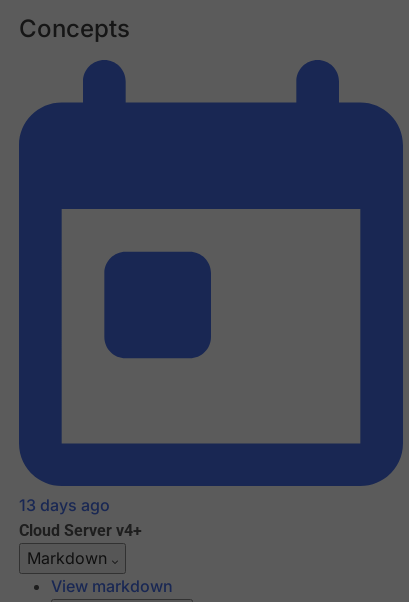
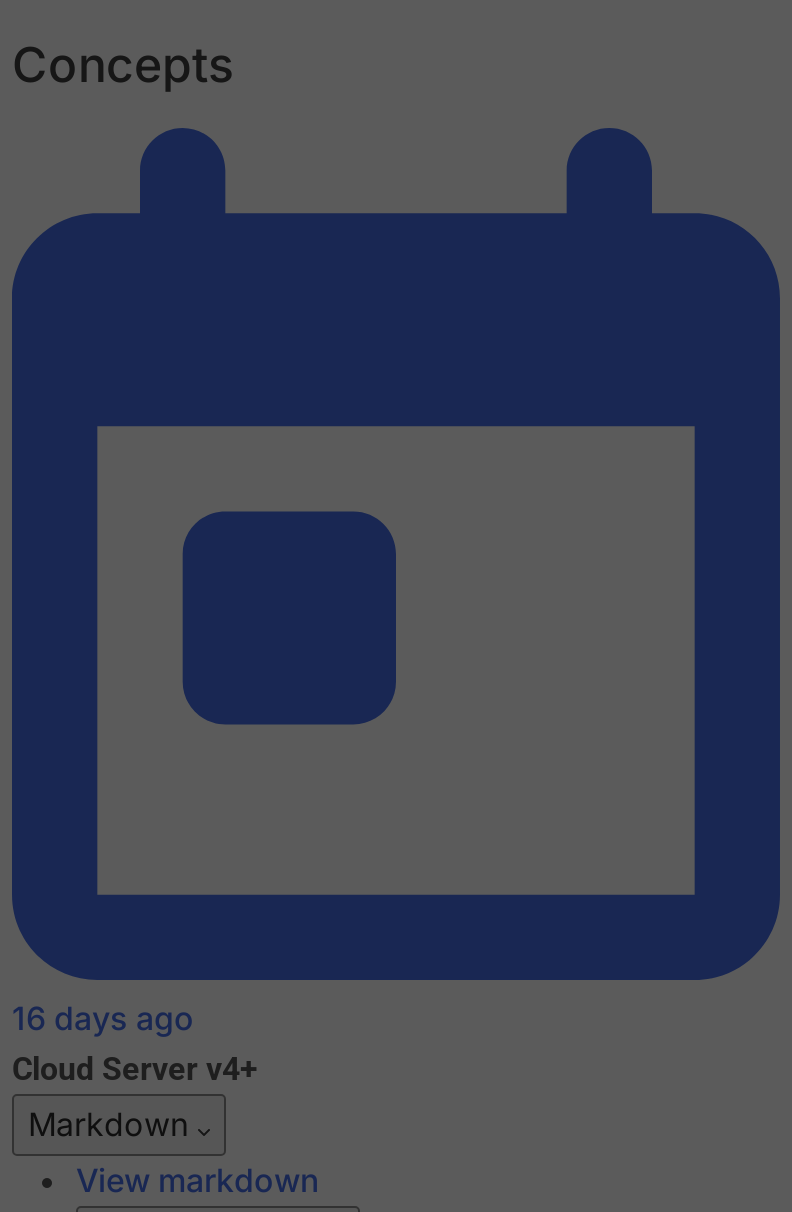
- 13 days ago
+ 16 days ago
